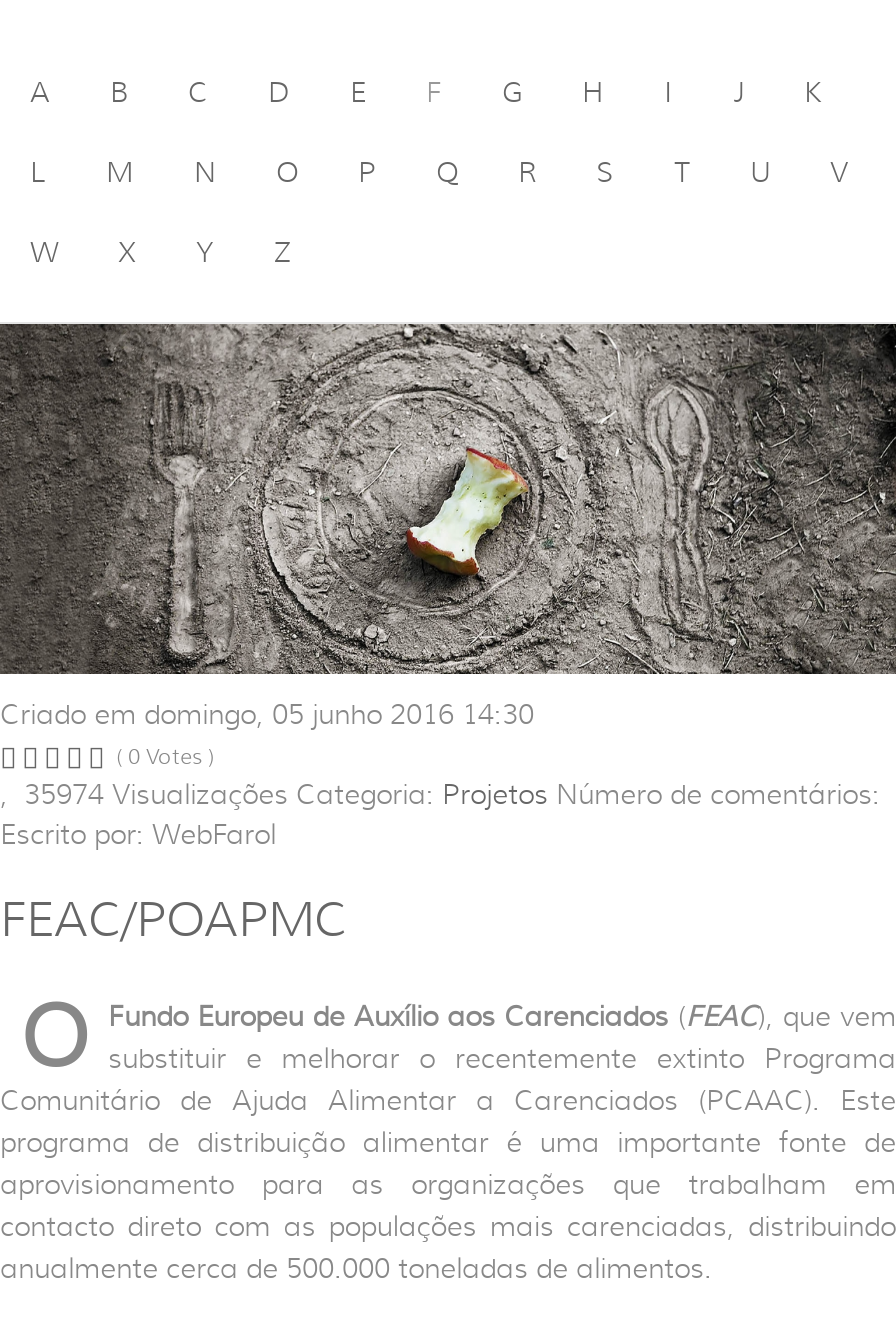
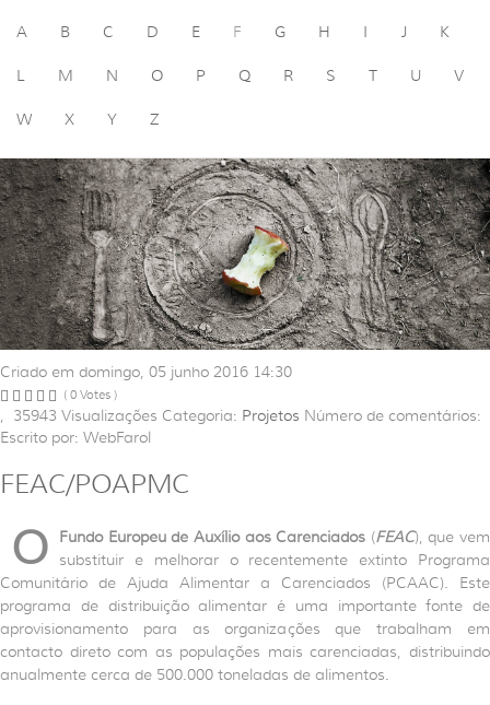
- , 35974 Visualizações Categoria: Projetos Número de comentários:
+ , 35943 Visualizações Categoria: Projetos Número de comentários:
